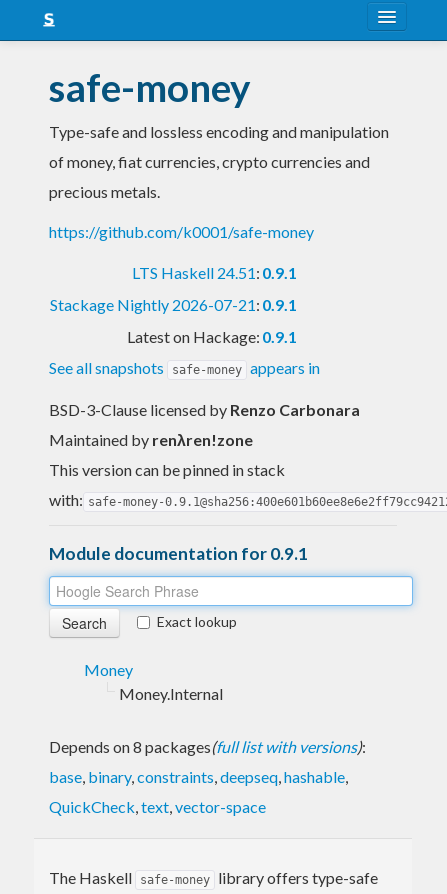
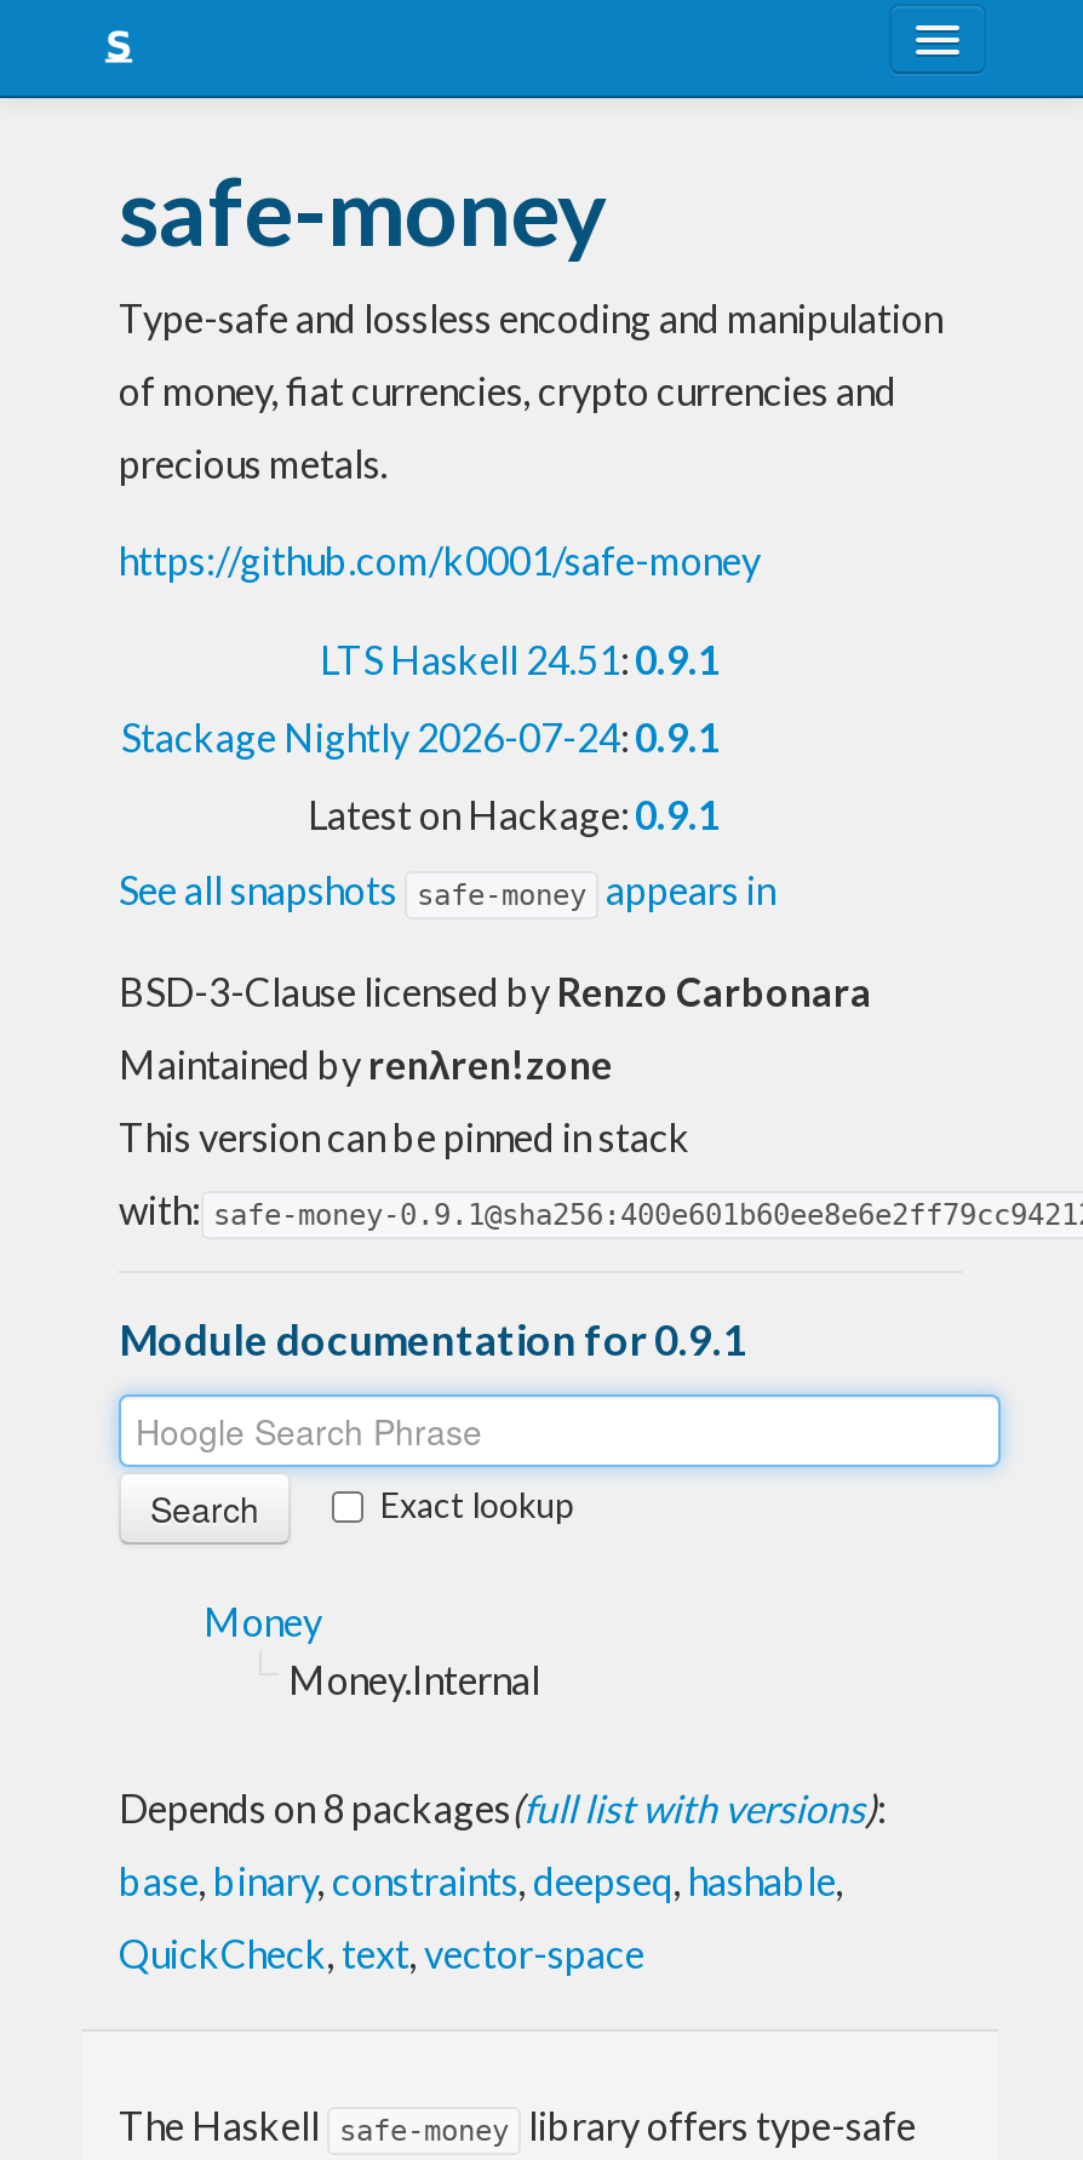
- Stackage Nightly 2026-07-21: 0.9.1
+ Stackage Nightly 2026-07-24: 0.9.1
